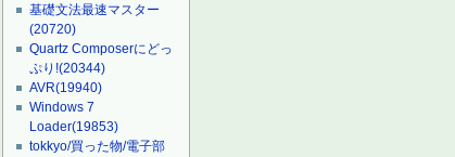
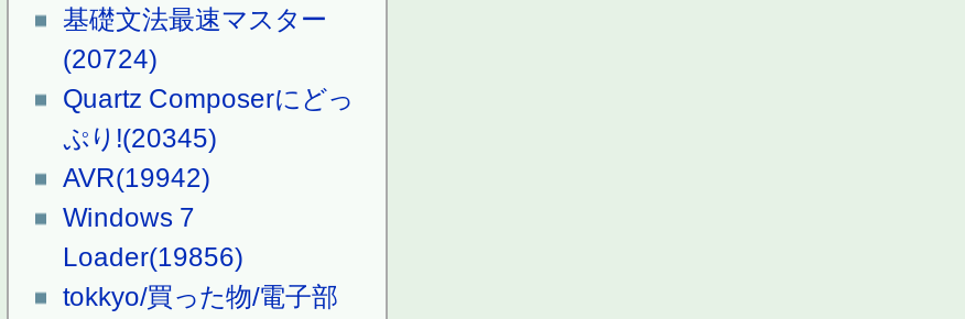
- (20720)
+ (20724)

- ぷり! (20344)
+ ぷり! (20345)

- AVR(19940)
+ AVR(19942)

- Loader(19853)
+ Loader(19856)
